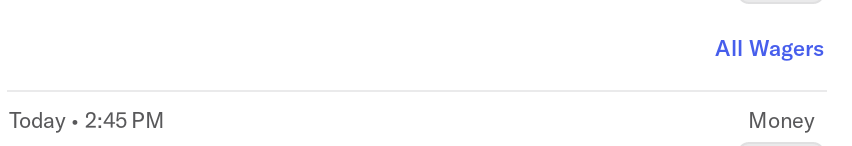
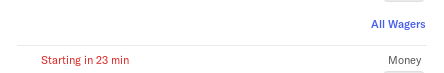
- Today • 2:45 PM
+ Starting in 23 min
